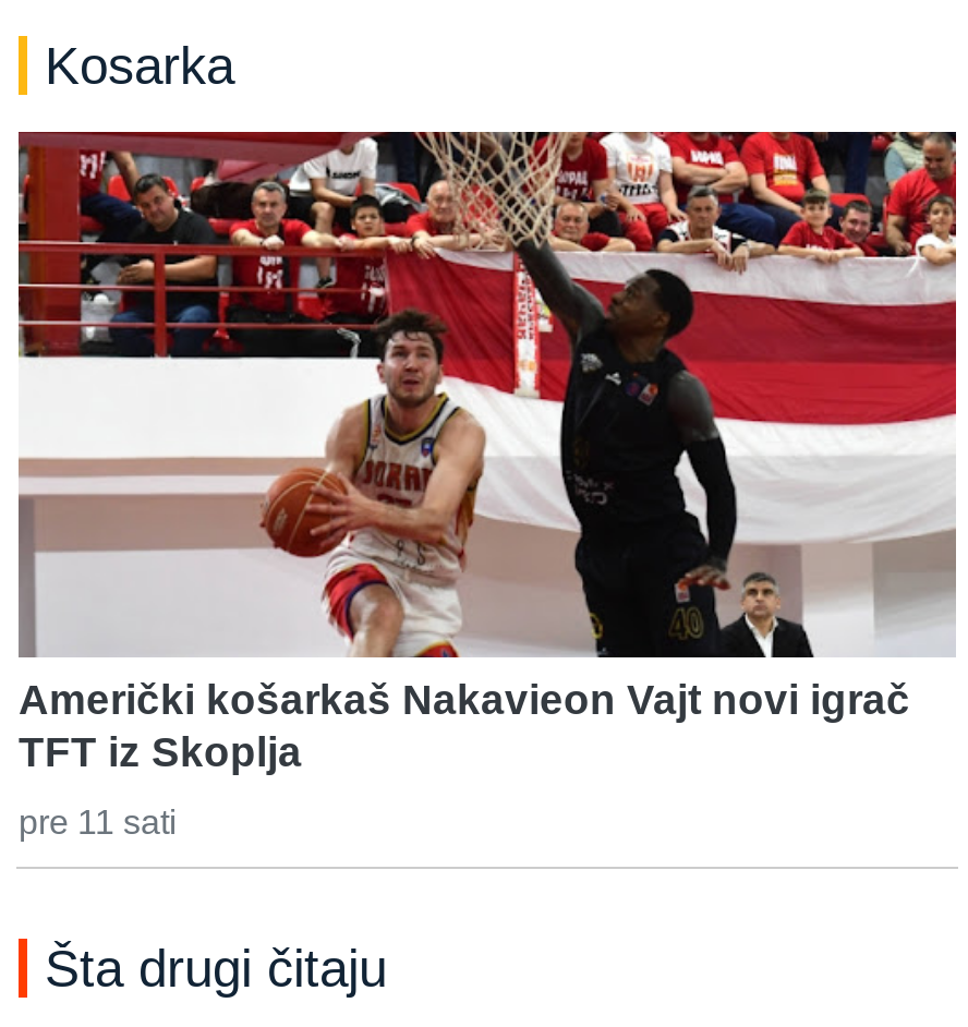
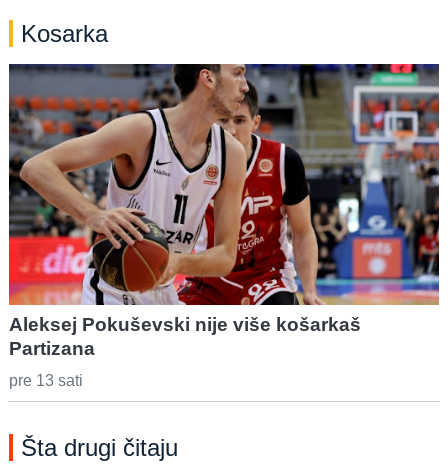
- [image]
- Američki košarkaš Nakavieon Vajt novi igrač
- TFT iz Skoplja
+ [image]
+ Aleksej Pokuševski nije više košarkaš
+ Partizana

- pre 11 sati
+ pre 13 sati
